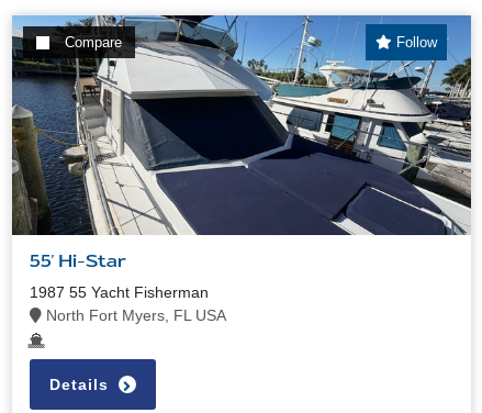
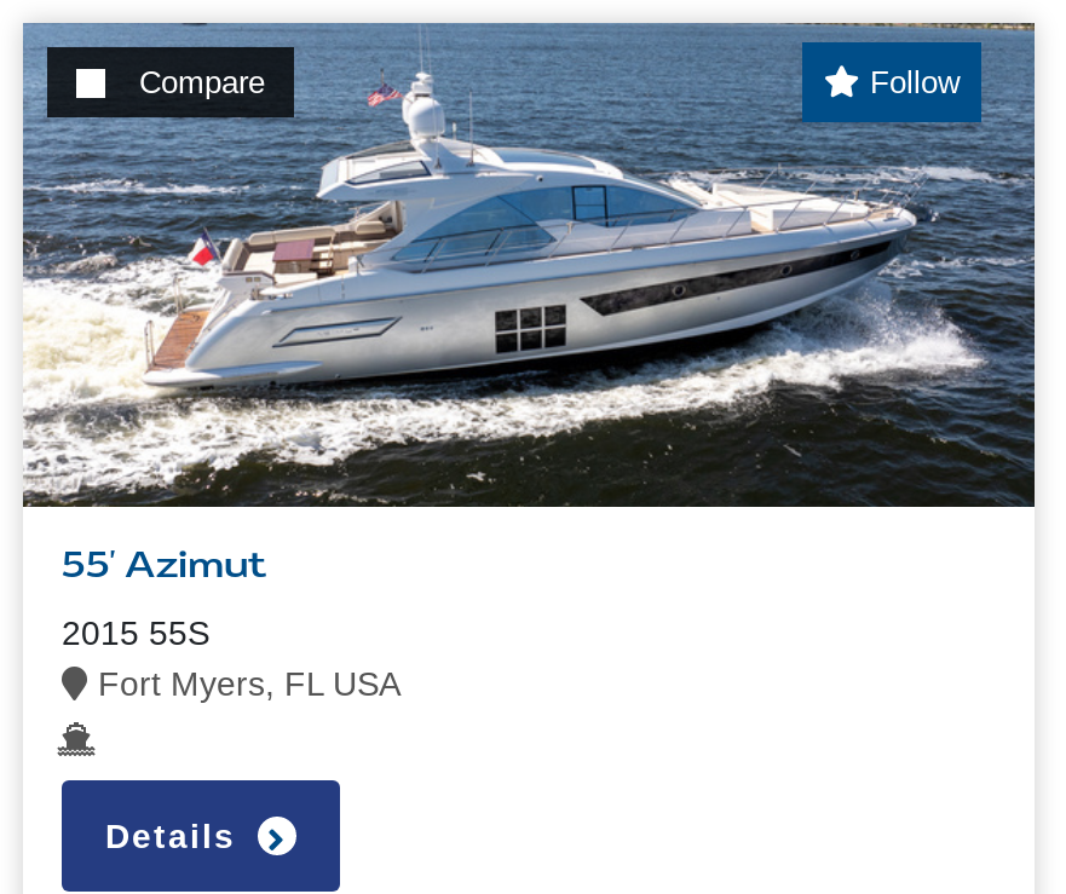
- [image]
- 55' Hi-Star
+ [image]
+ 55' Azimut

- 1987 55 Yacht Fisherman
- North Fort Myers, FL USA
+ 2015 55S
+ Fort Myers, FL USA
